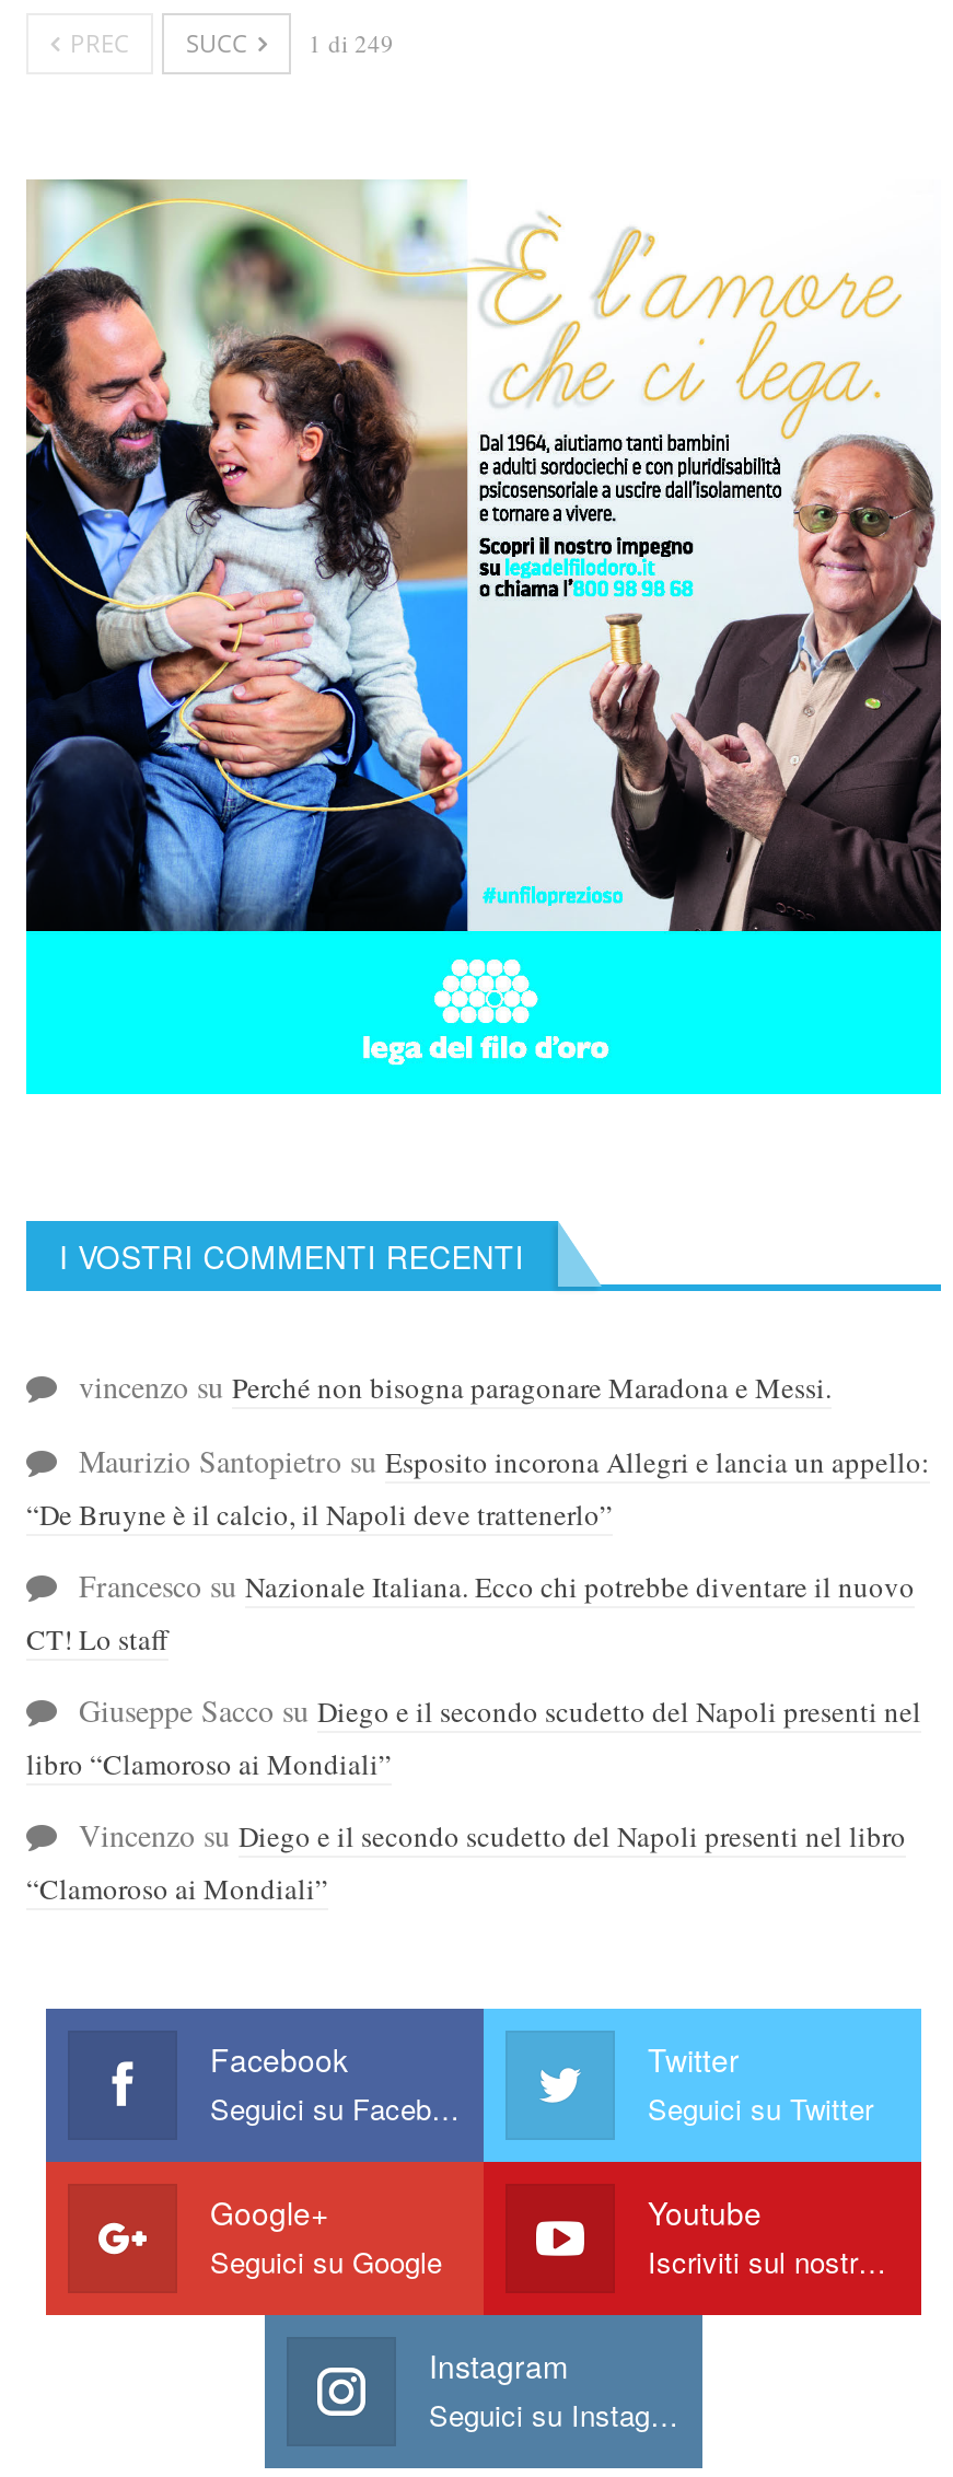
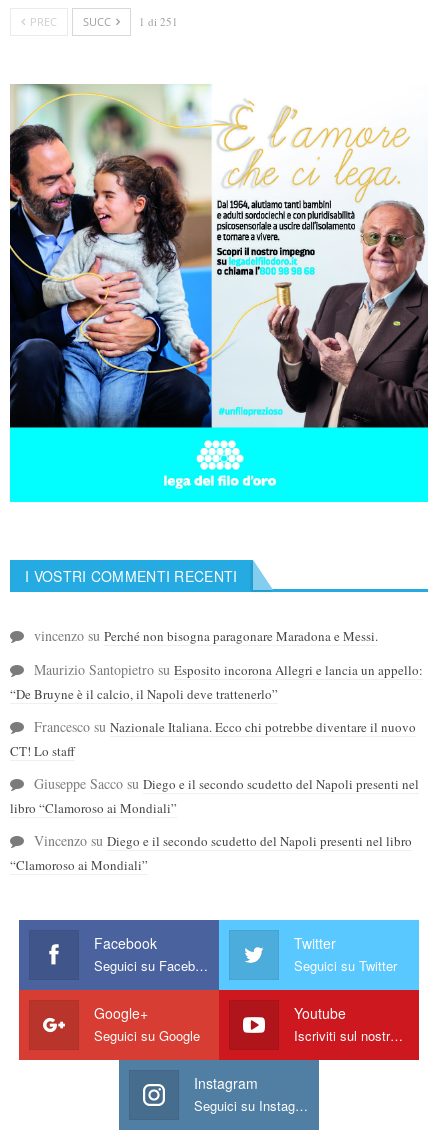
- PREC SUCC 1 di 249
+ PREC SUCC 1 di 251
